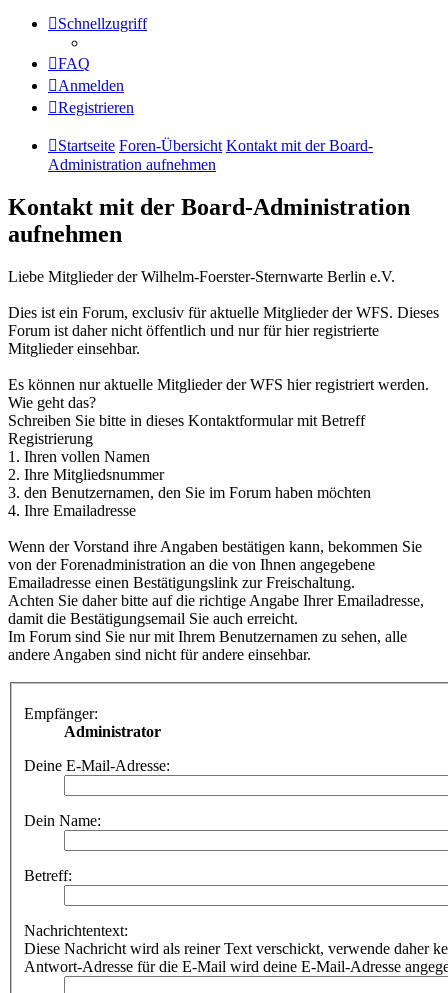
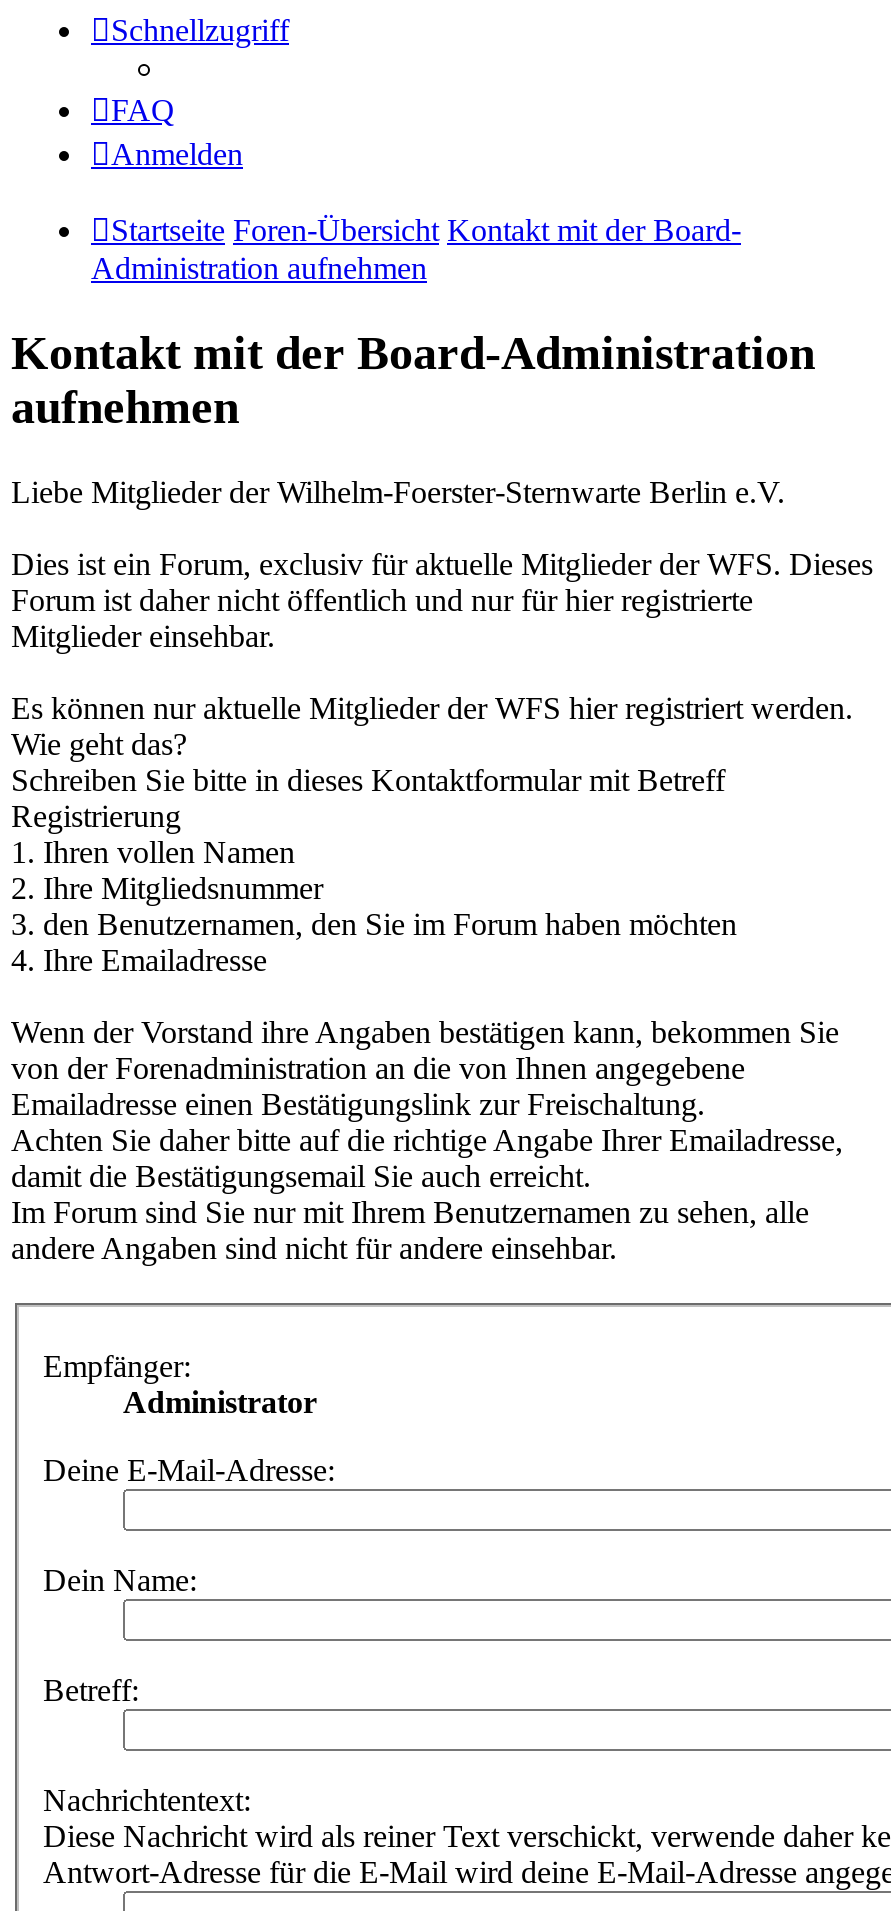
- Registrieren
